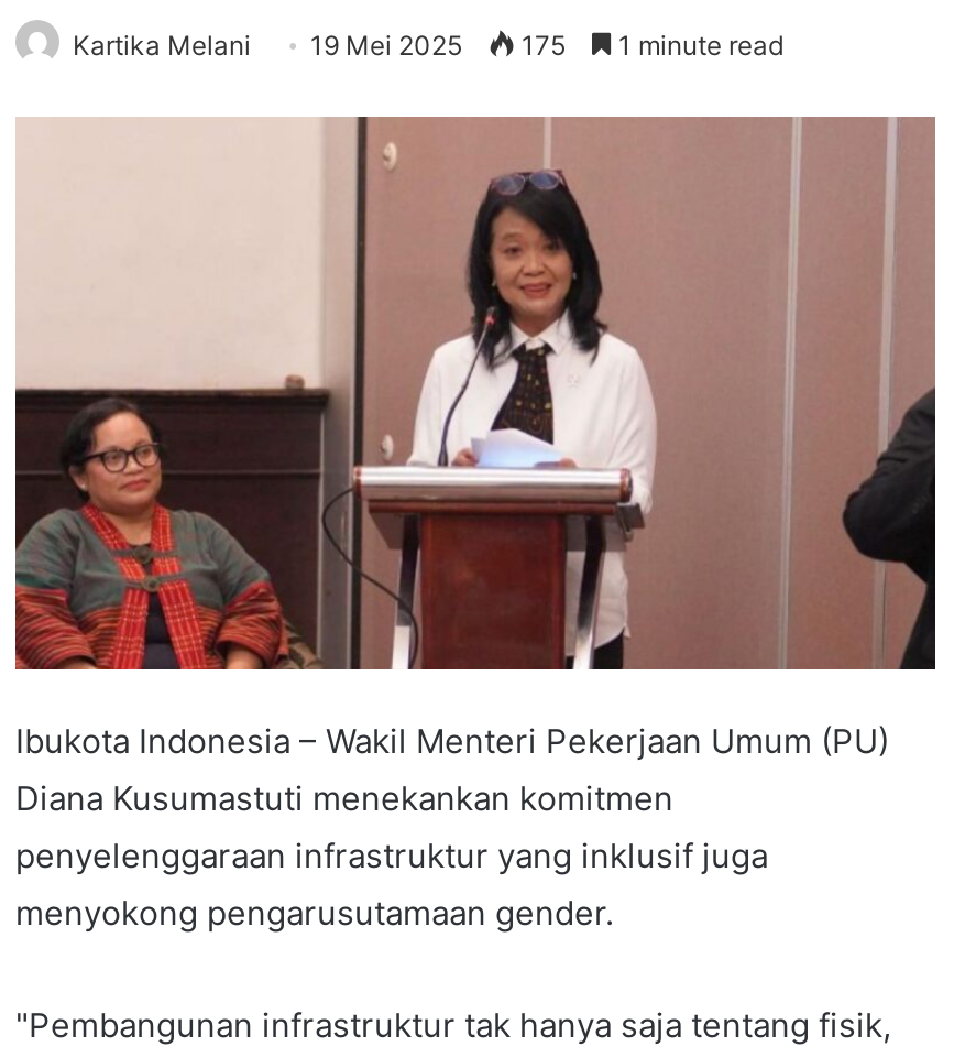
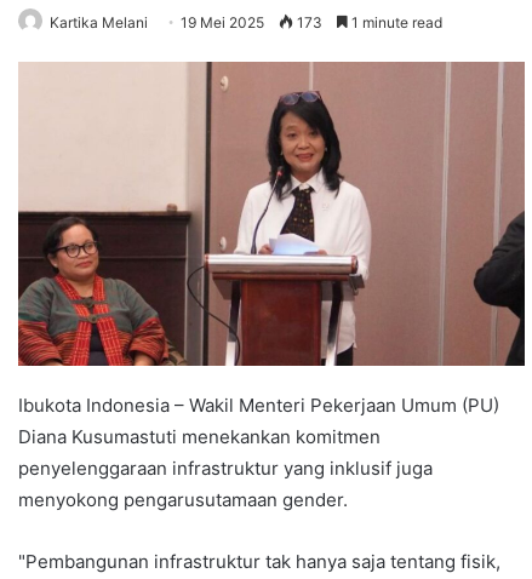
- Kartika Melani 19 Mei 2025 175 1 minute read
+ Kartika Melani 19 Mei 2025 173 1 minute read
